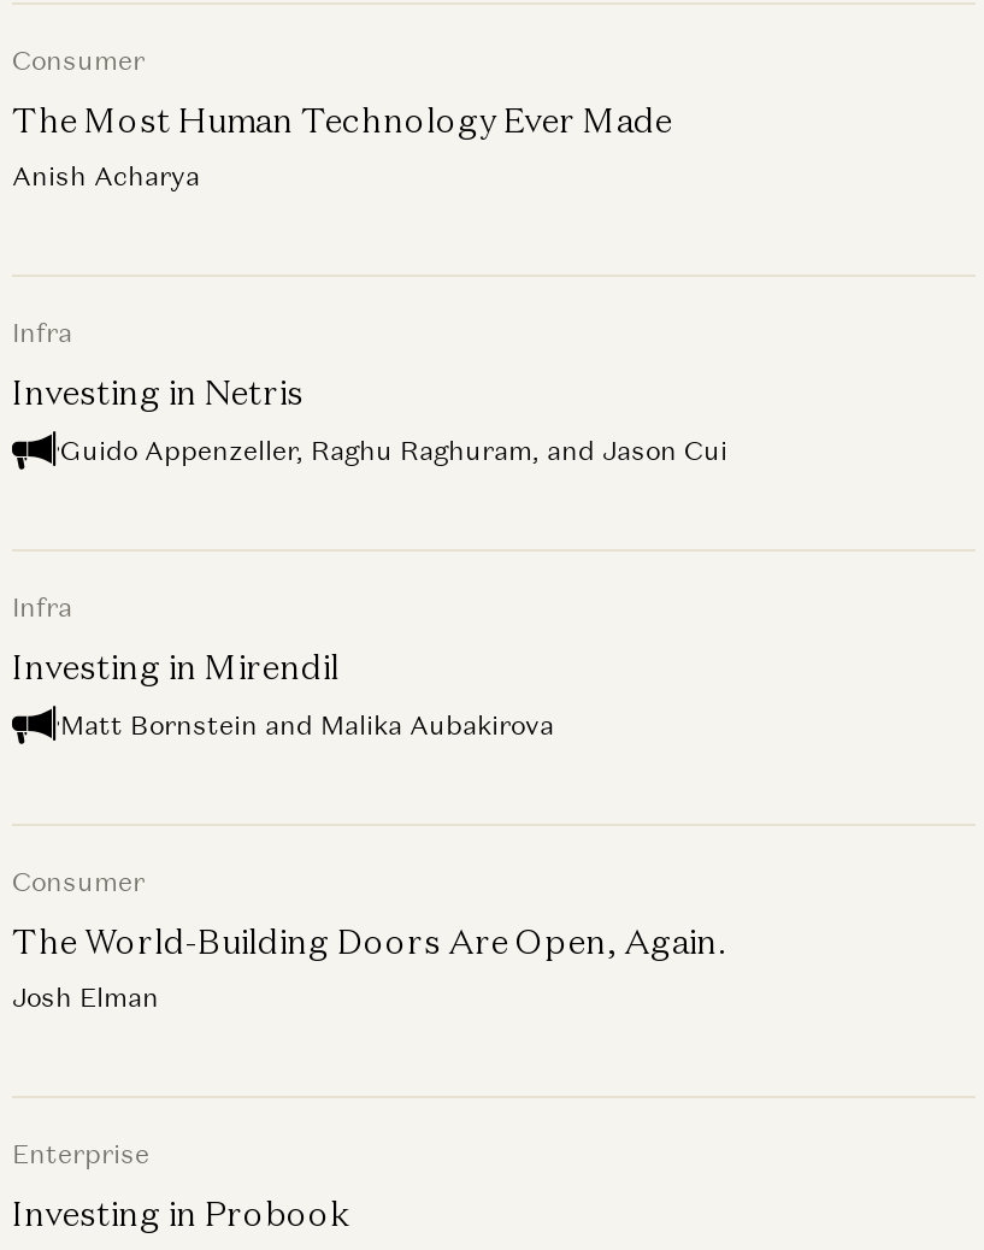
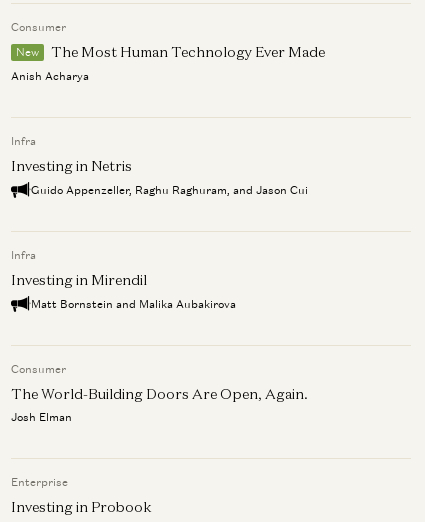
+ New
